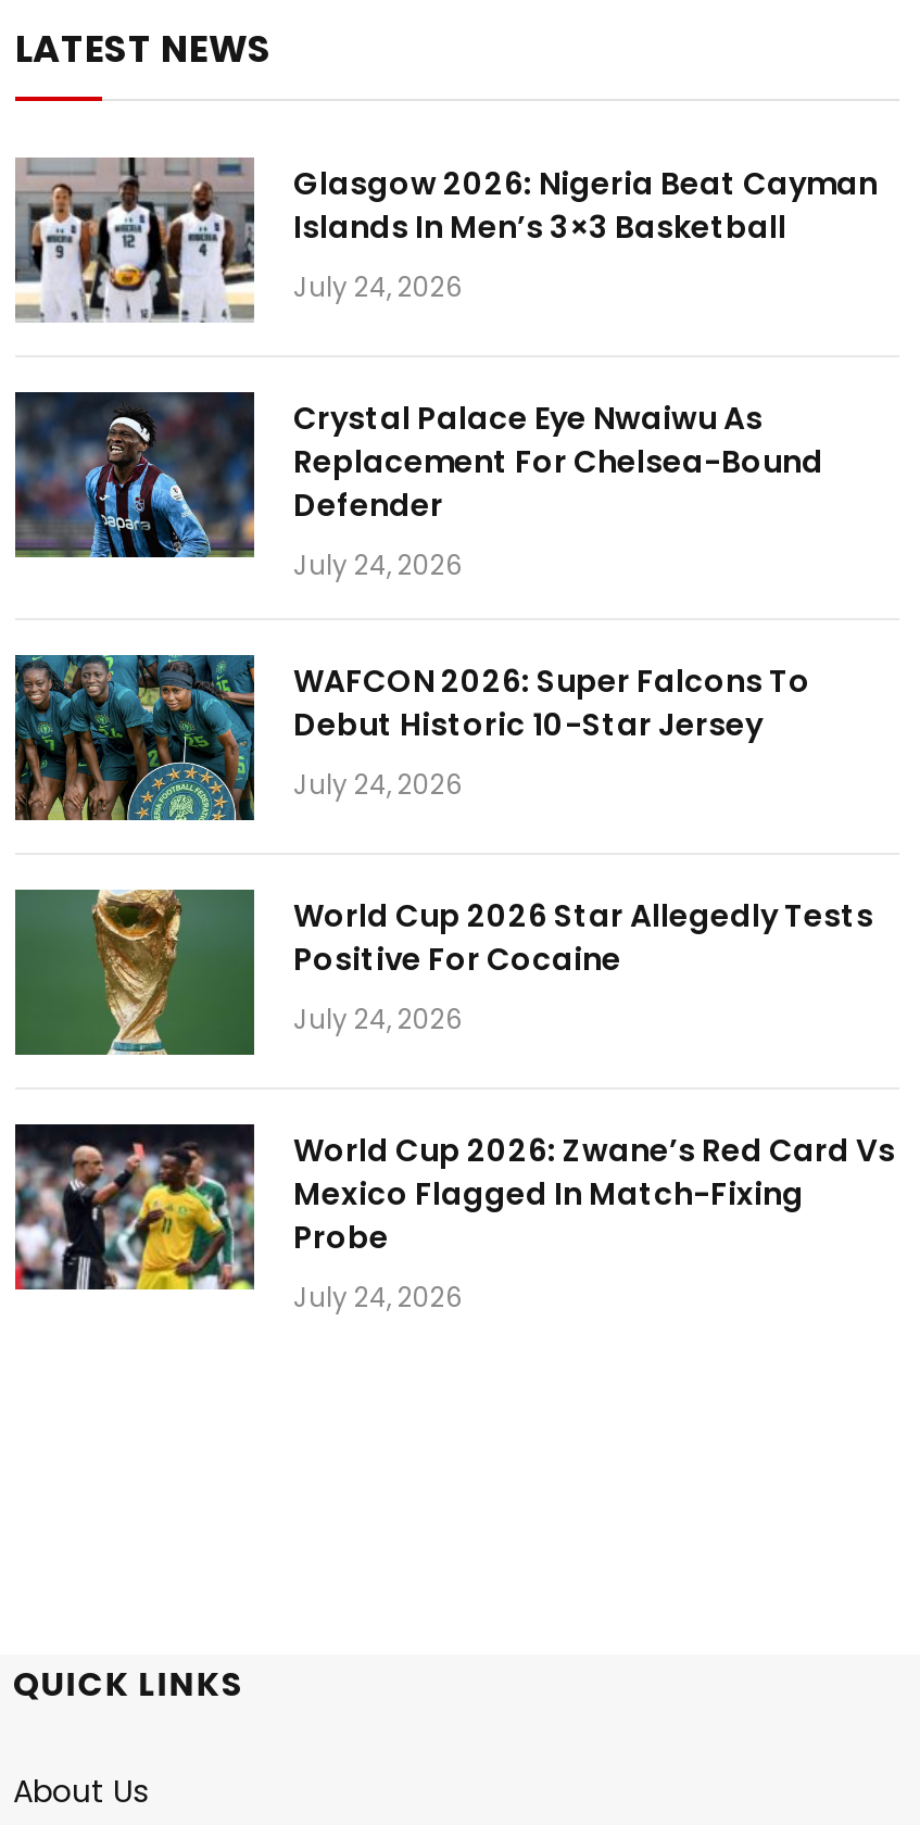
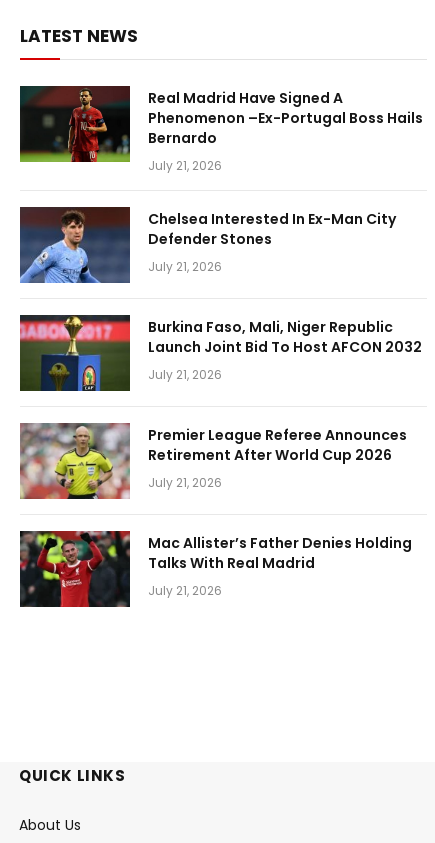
- [image]
- Glasgow 2026: Nigeria Beat Cayman
- Islands In Men’s 3×3 Basketball
- July 24, 2026
+ [image]
+ Real Madrid Have Signed A
+ Phenomenon –Ex-Portugal Boss Hails
+ Bernardo
+ July 21, 2026

- [image]
- Crystal Palace Eye Nwaiwu As
- Replacement For Chelsea-Bound
- Defender
- July 24, 2026
+ [image]
+ Chelsea Interested In Ex-Man City
+ Defender Stones
+ July 21, 2026

- [image]
- WAFCON 2026: Super Falcons To
- Debut Historic 10-Star Jersey
- July 24, 2026
+ [image]
+ Burkina Faso, Mali, Niger Republic
+ Launch Joint Bid To Host AFCON 2032
+ July 21, 2026

- [image]
- World Cup 2026 Star Allegedly Tests
- Positive For Cocaine
- July 24, 2026
+ [image]
+ Premier League Referee Announces
+ Retirement After World Cup 2026
+ July 21, 2026

- [image]
- World Cup 2026: Zwane’s Red Card Vs
- Mexico Flagged In Match-Fixing
- Probe
- July 24, 2026
+ [image]
+ Mac Allister’s Father Denies Holding
+ Talks With Real Madrid
+ July 21, 2026
